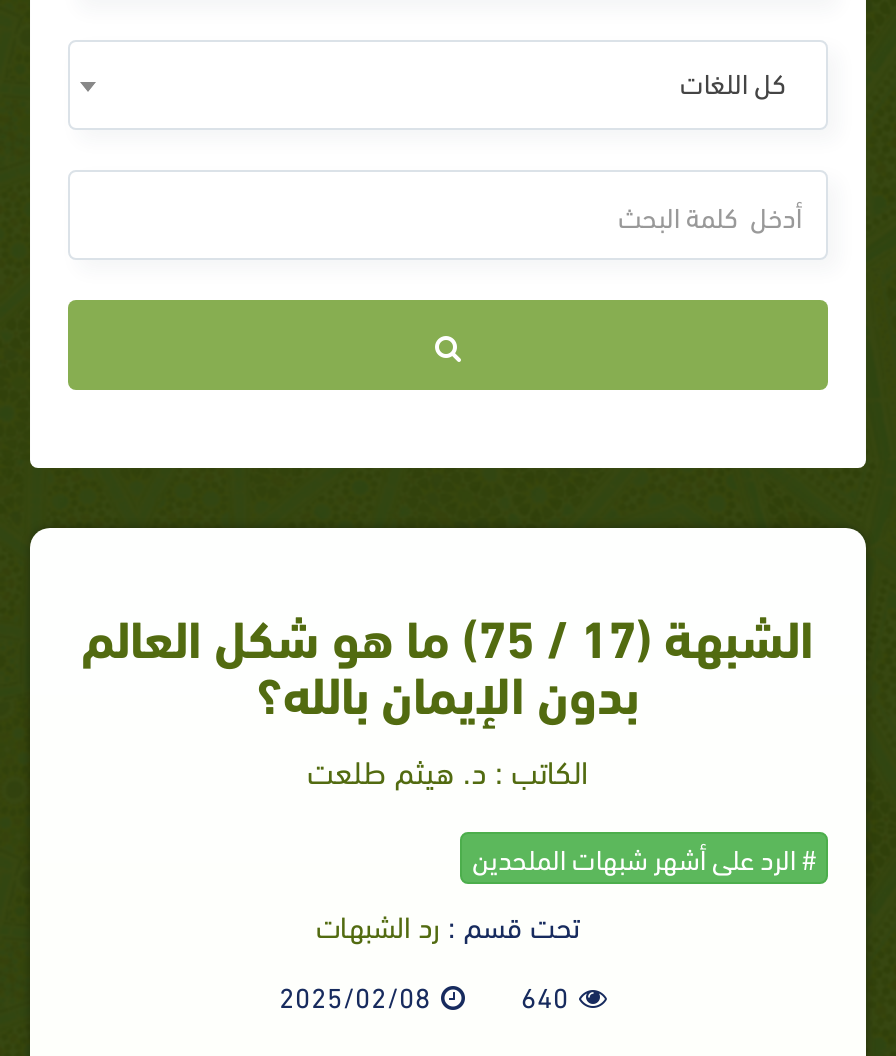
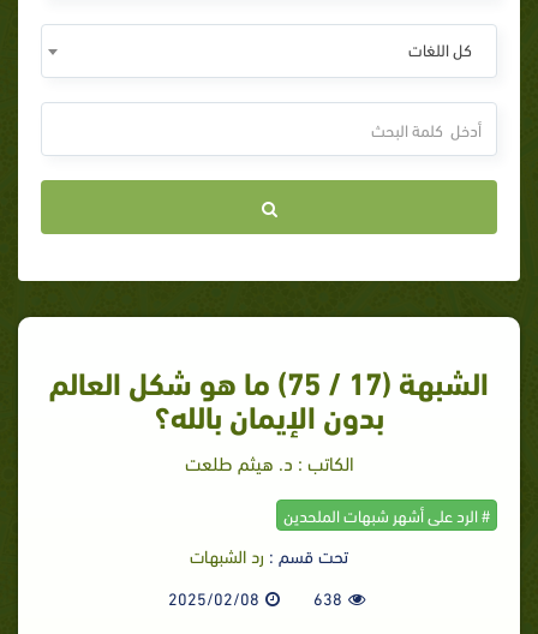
- 640
+ 638
